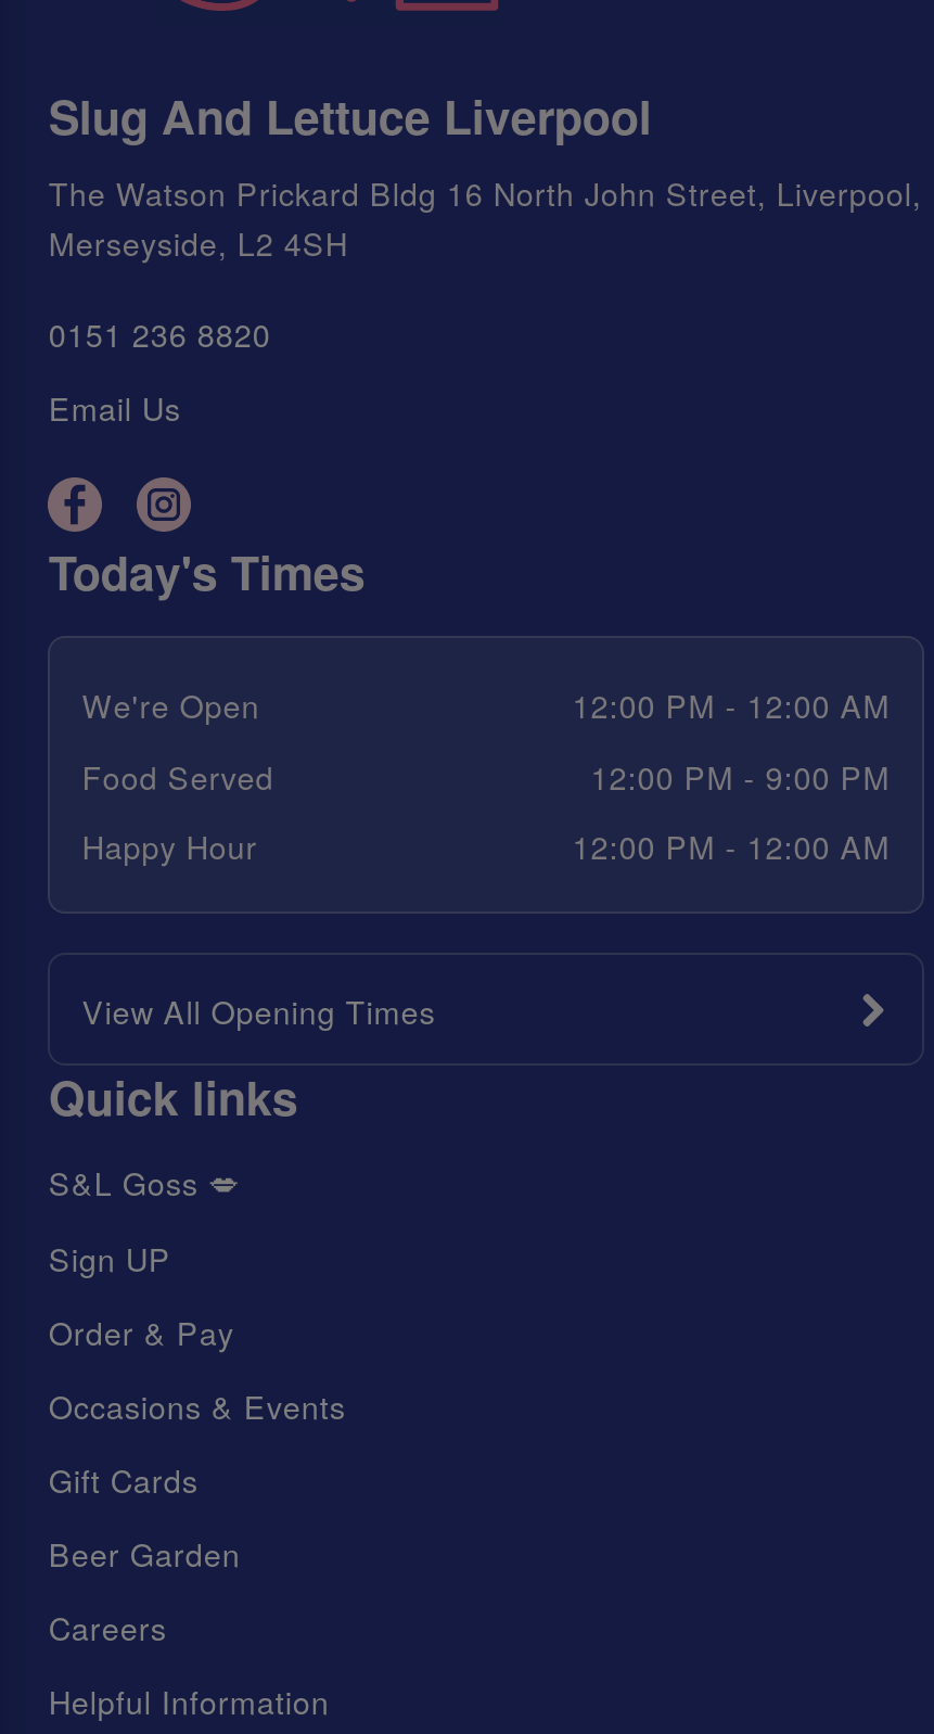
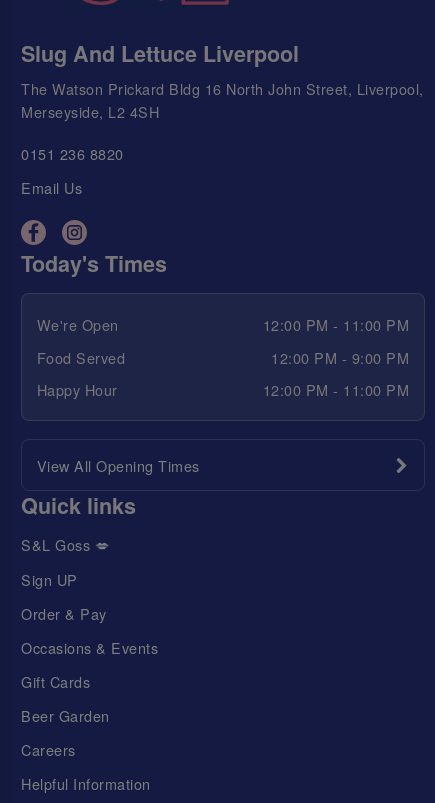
- 12:00 PM - 12:00 AM
+ 12:00 PM - 11:00 PM

- 12:00 PM - 12:00 AM
+ 12:00 PM - 11:00 PM
